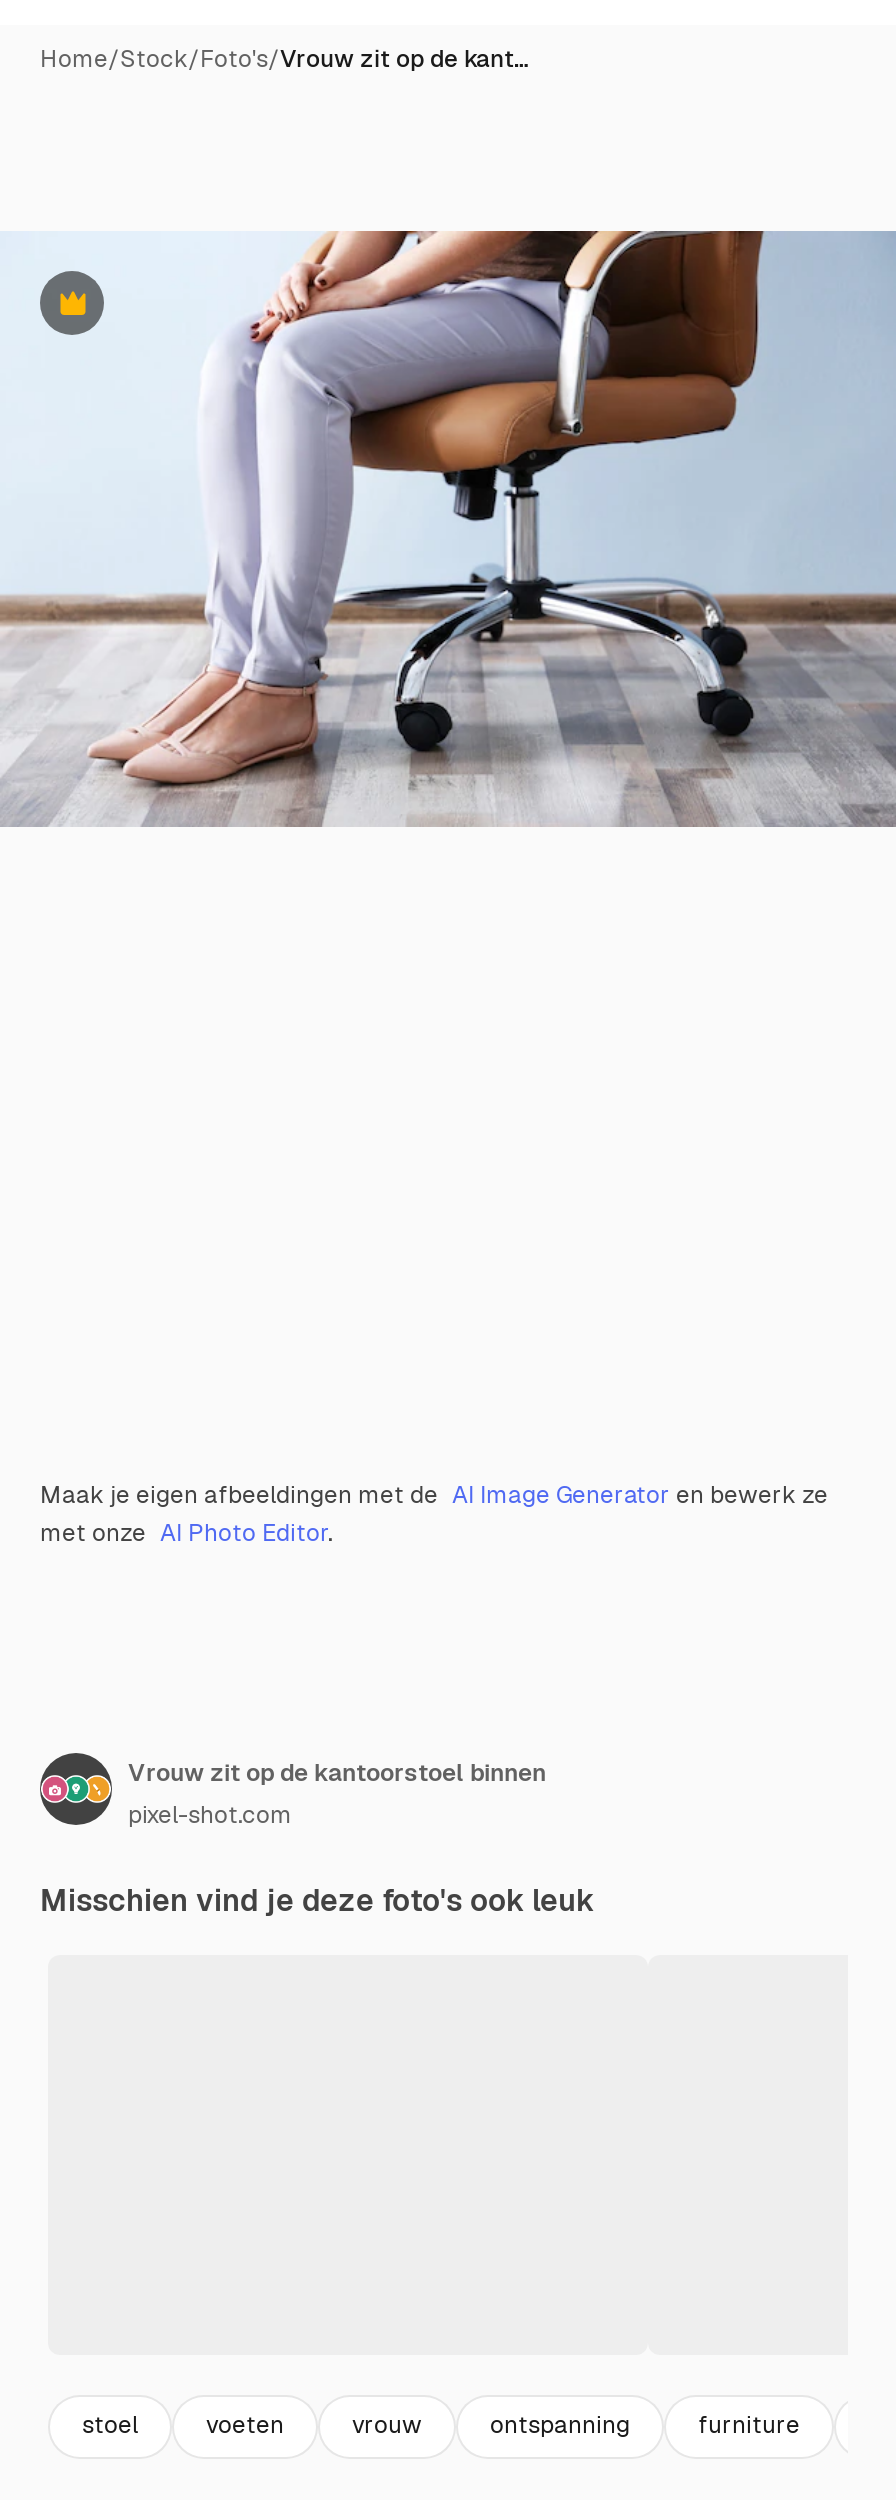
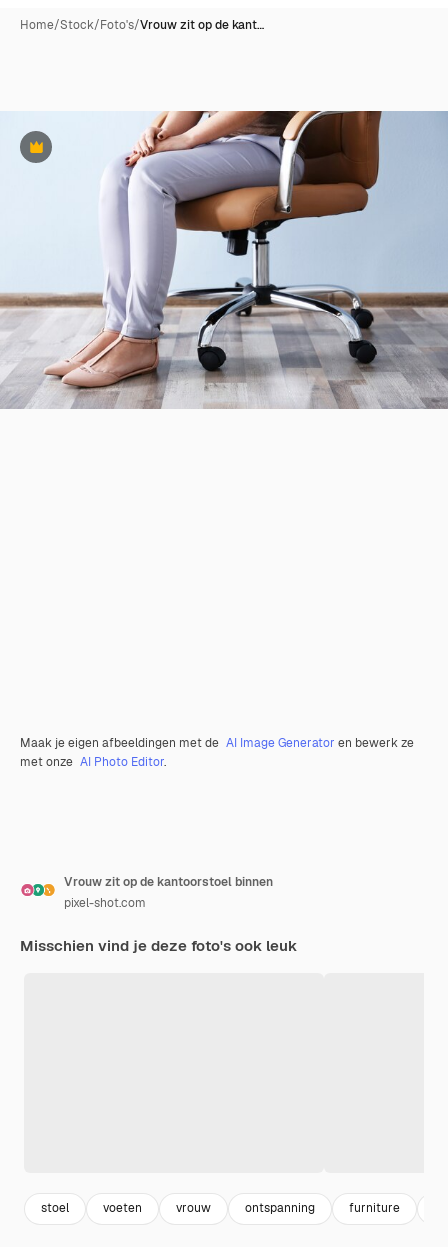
- [image]
+ [image]
